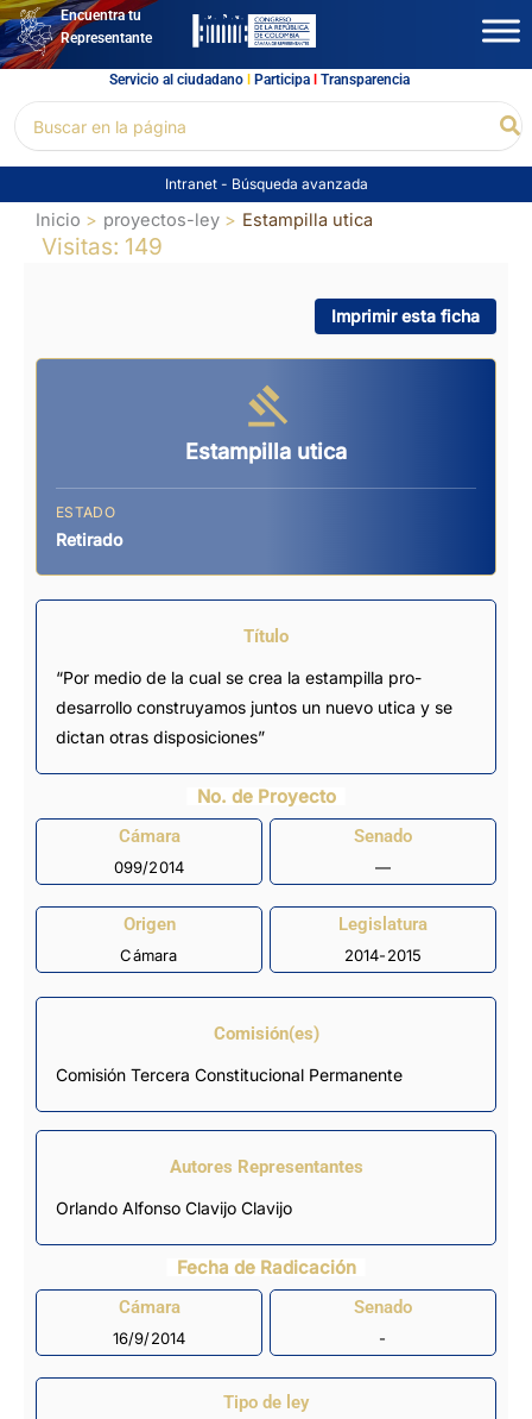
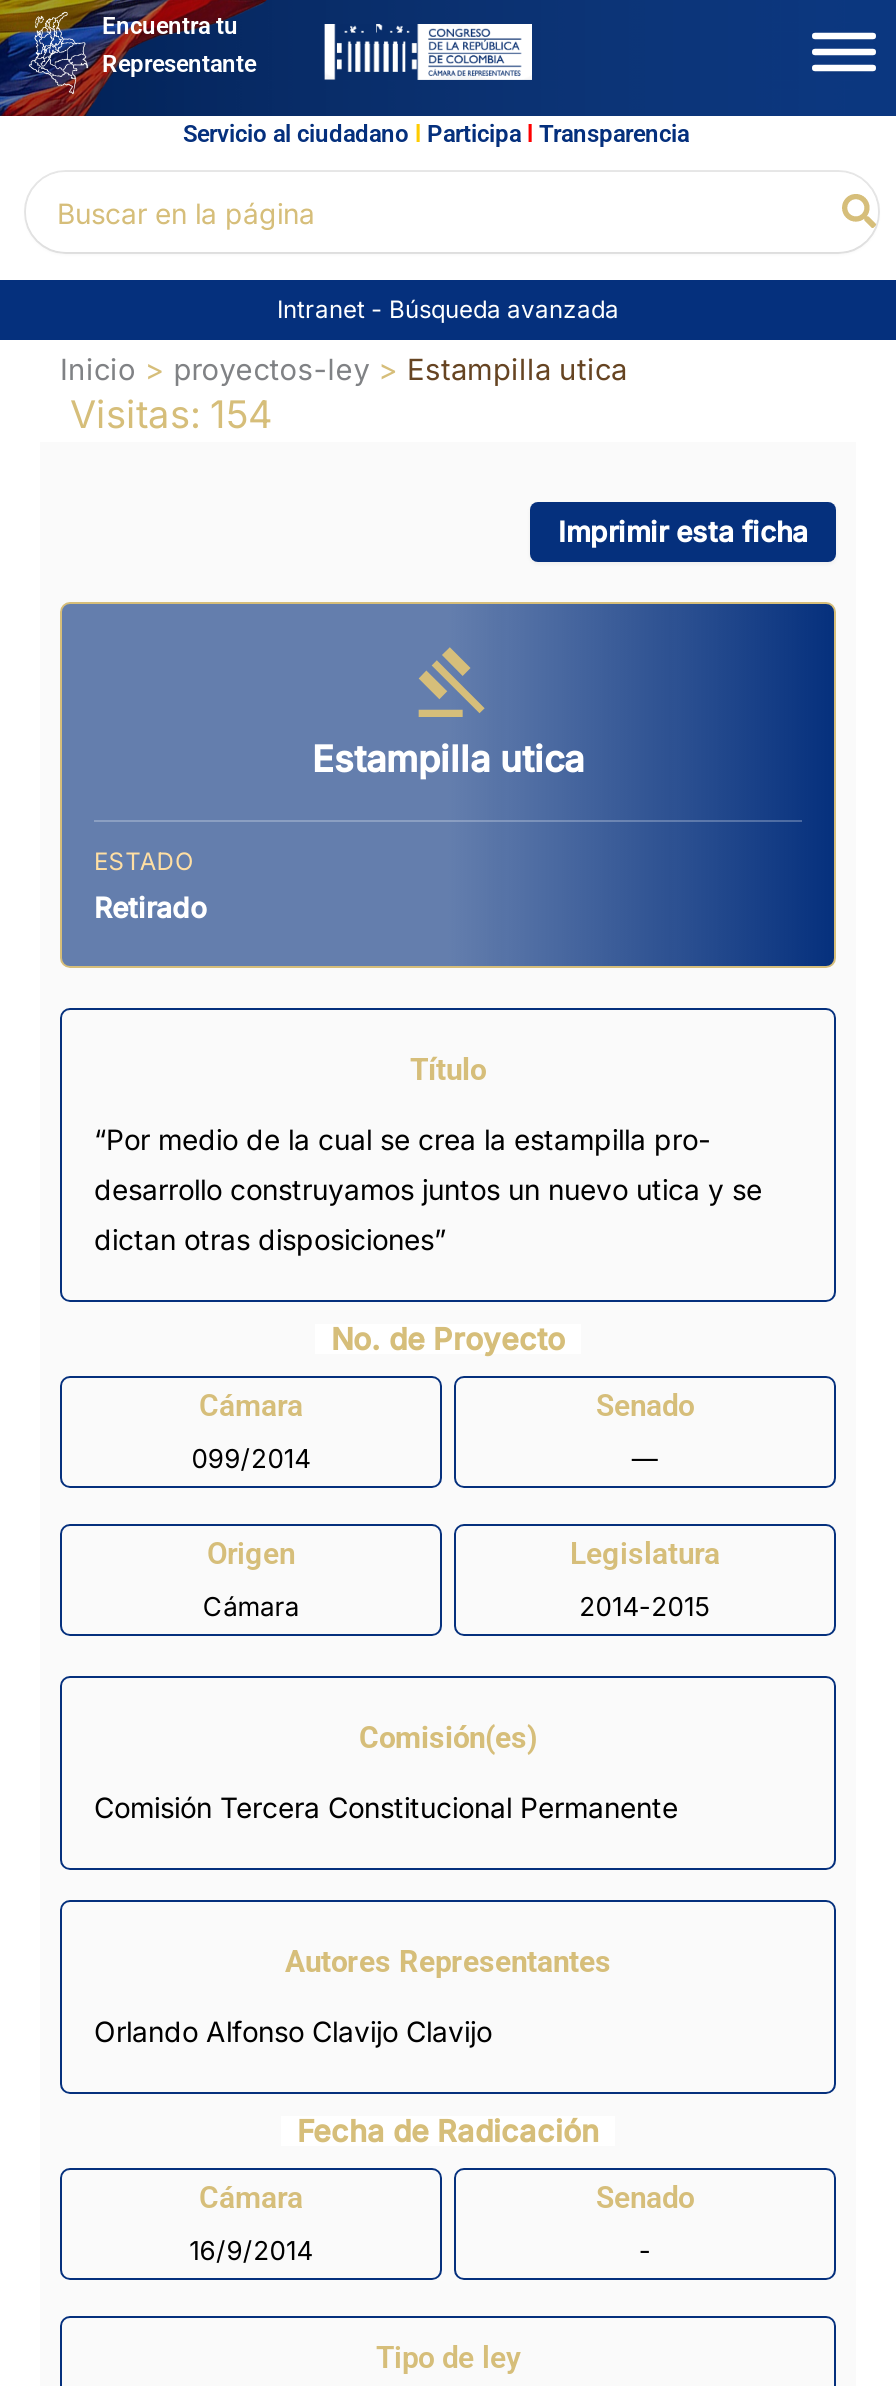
- Visitas: 149
+ Visitas: 154
